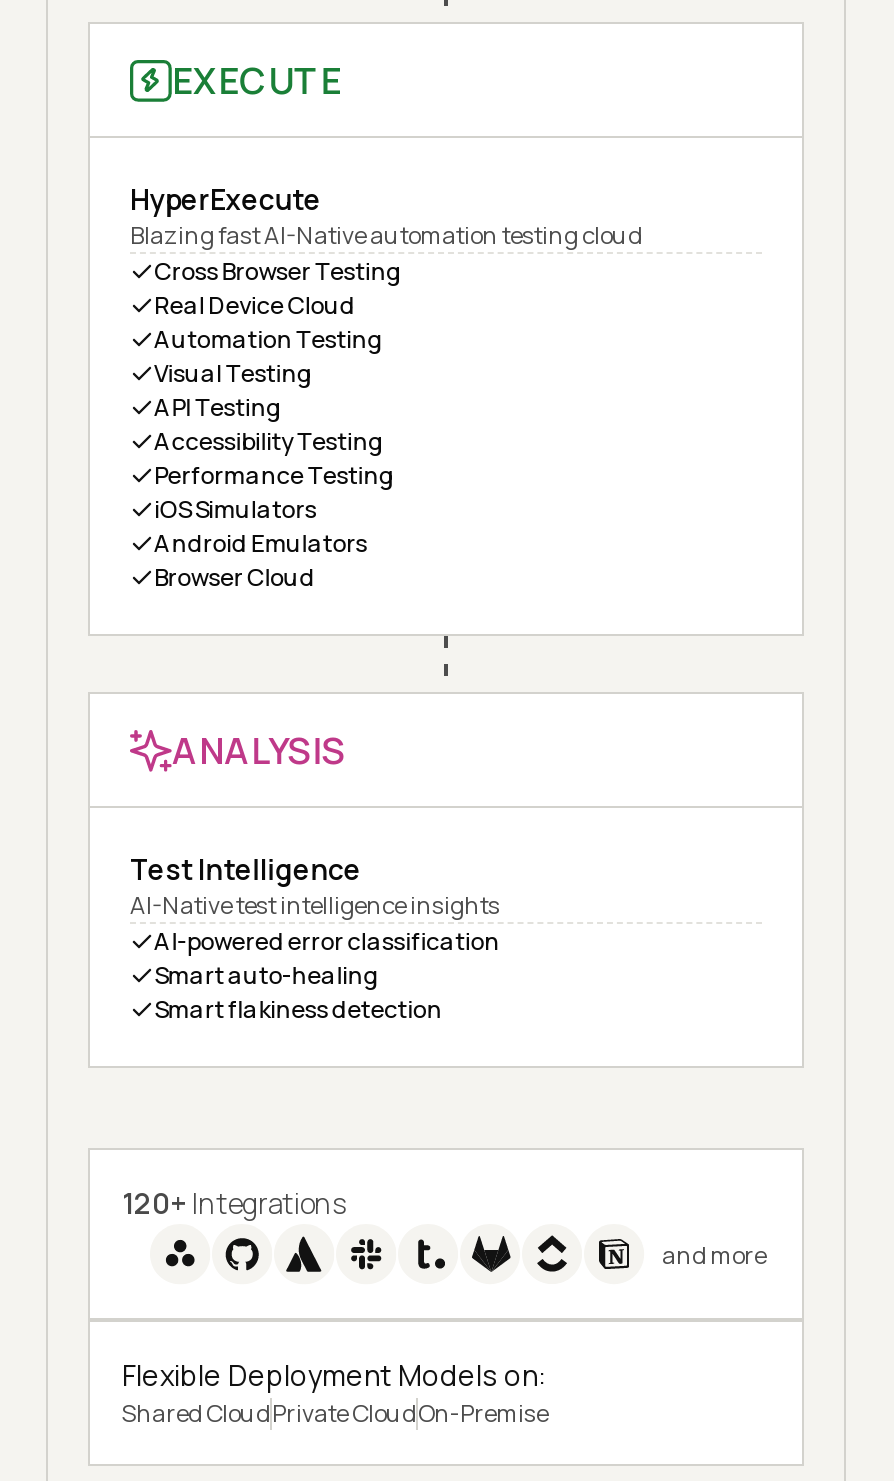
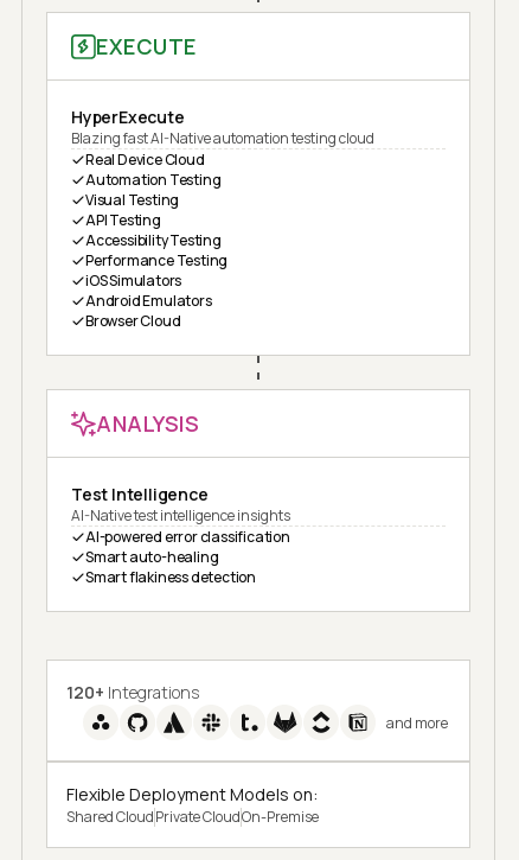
- Cross Browser Testing
